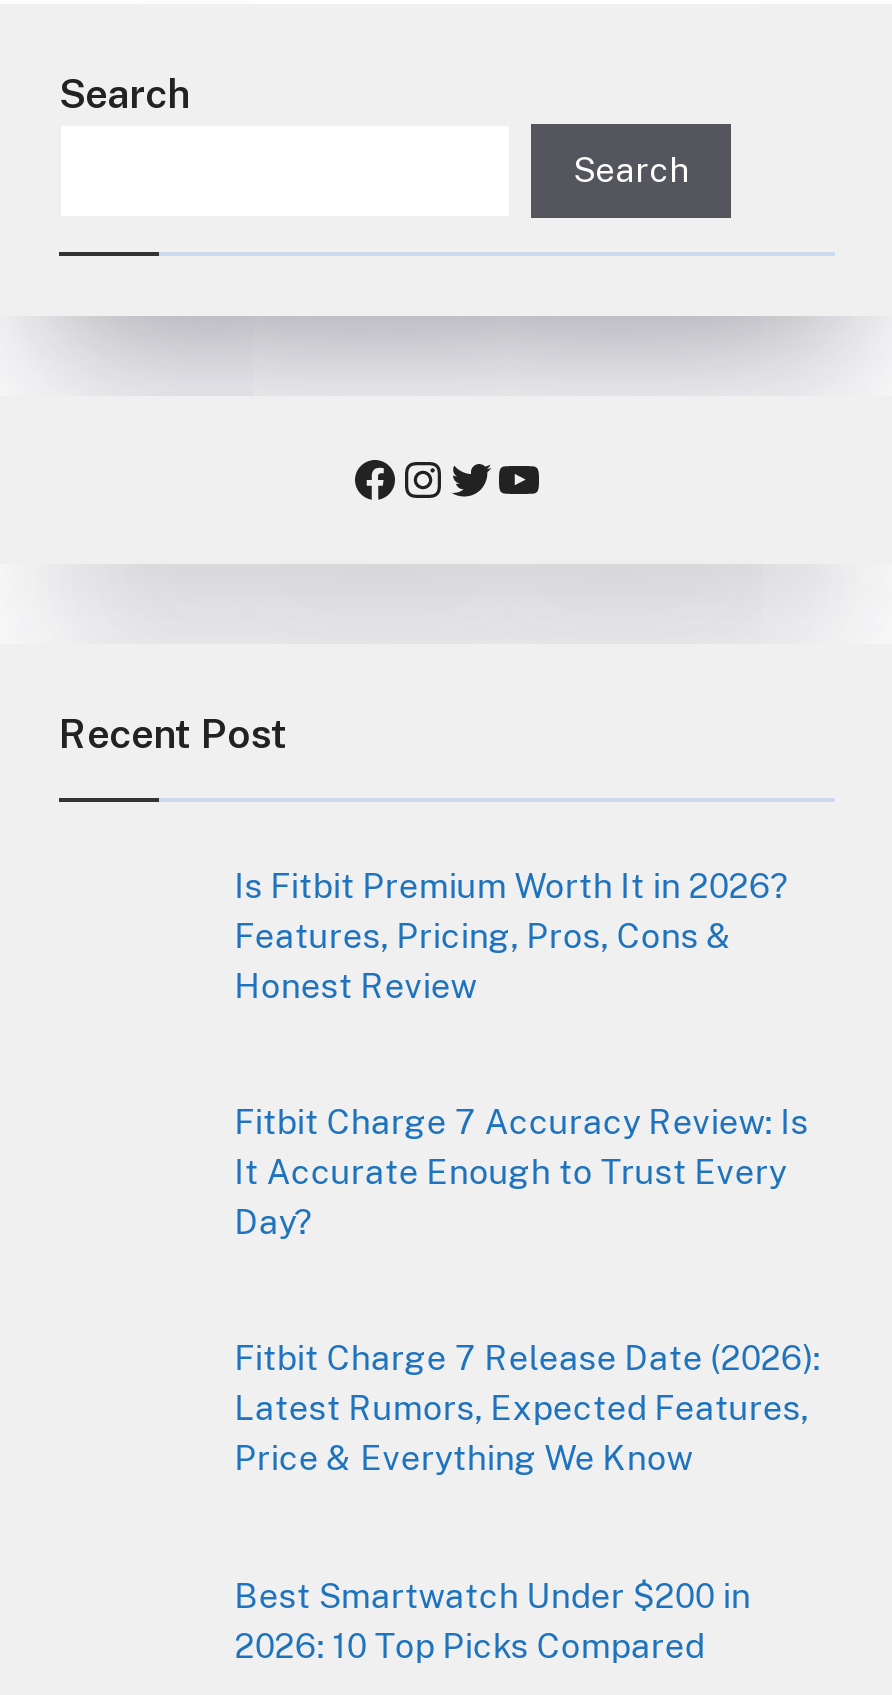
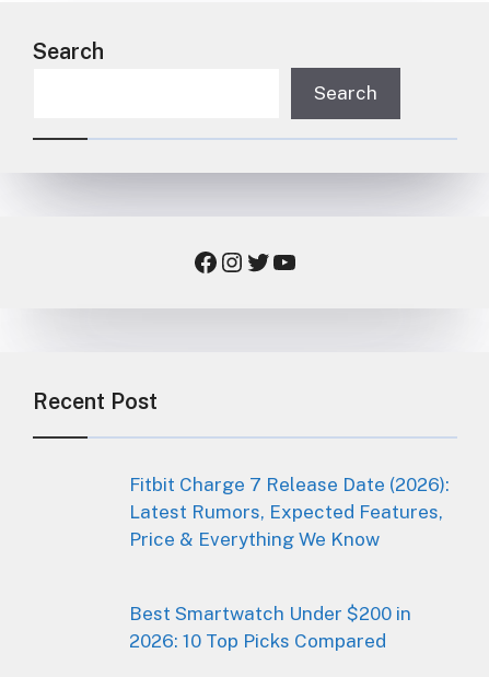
- Is Fitbit Premium Worth It in 2026?
- Features, Pricing, Pros, Cons &
- Honest Review
- Fitbit Charge 7 Accuracy Review: Is
- It Accurate Enough to Trust Every
- Day?
